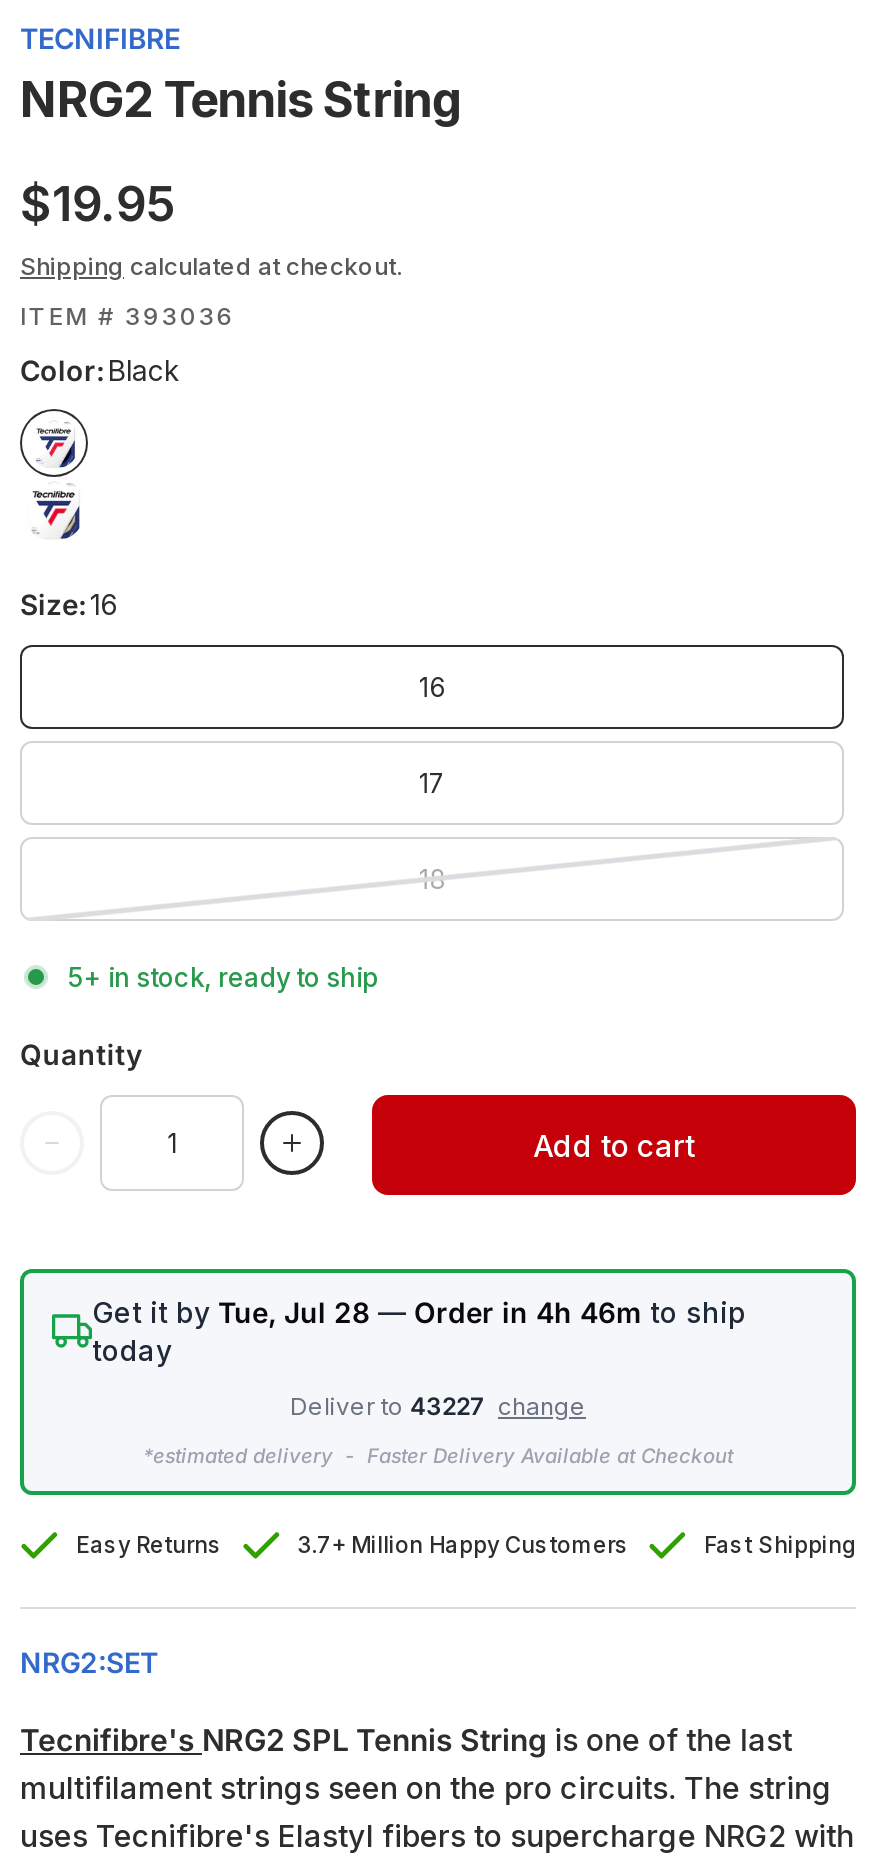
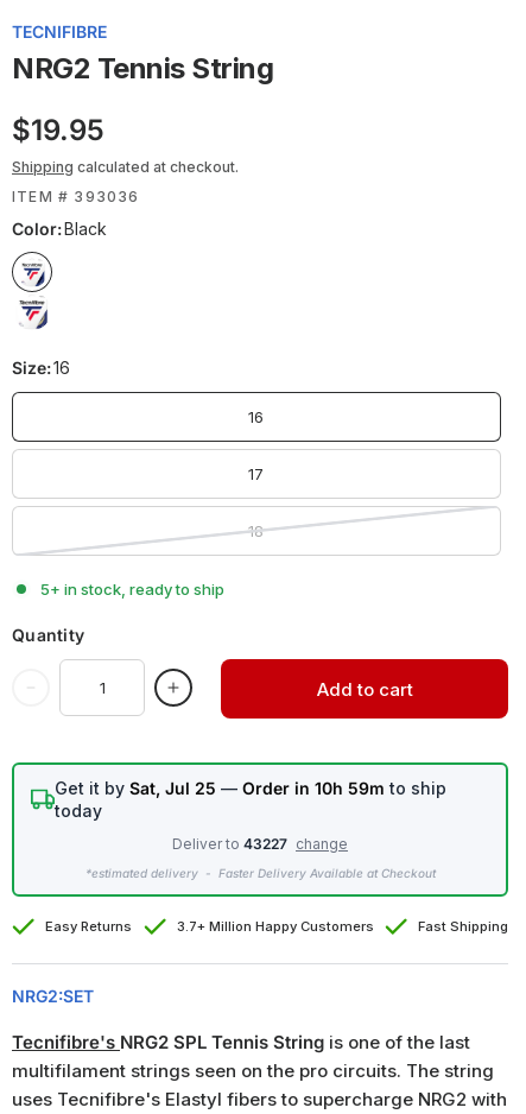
- Get it by Tue, Jul 28 — Order in 4h 46m to ship
+ Get it by Sat, Jul 25 — Order in 10h 59m to ship
